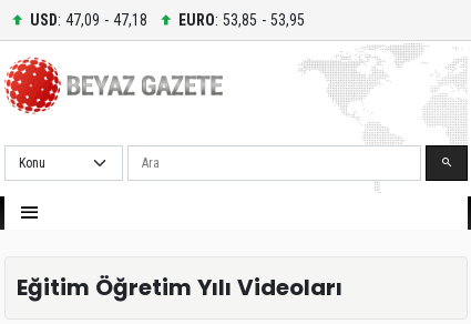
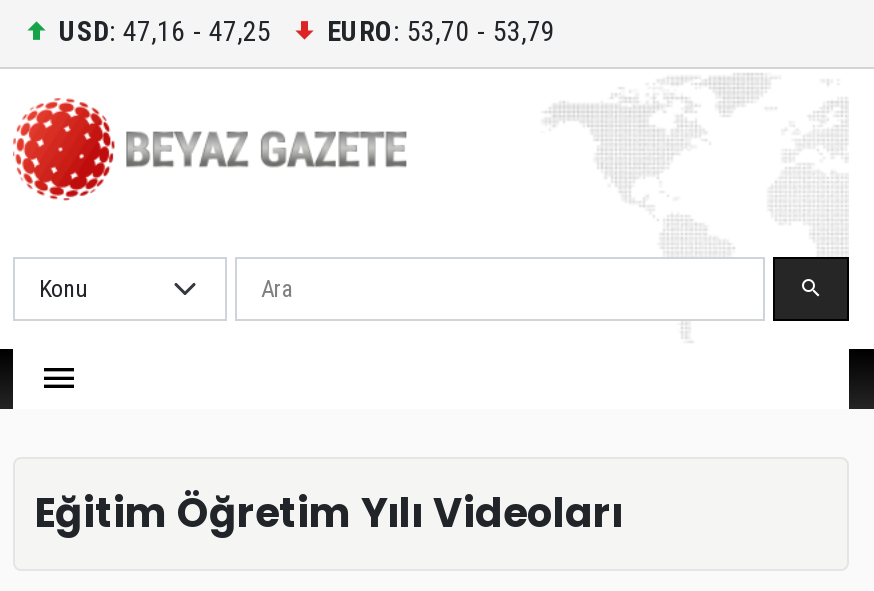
- USD: 47,09 - 47,18
+ USD: 47,16 - 47,25

- EURO: 53,85 - 53,95
+ EURO: 53,70 - 53,79
